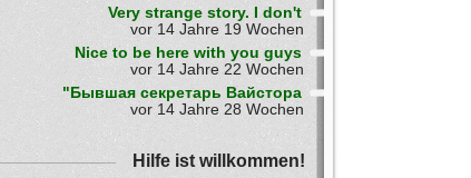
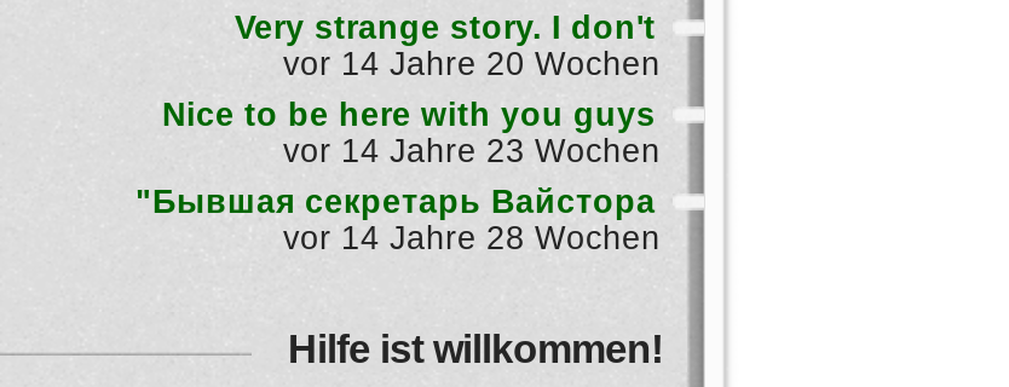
- vor 14 Jahre 19 Wochen
+ vor 14 Jahre 20 Wochen

- vor 14 Jahre 22 Wochen
+ vor 14 Jahre 23 Wochen
